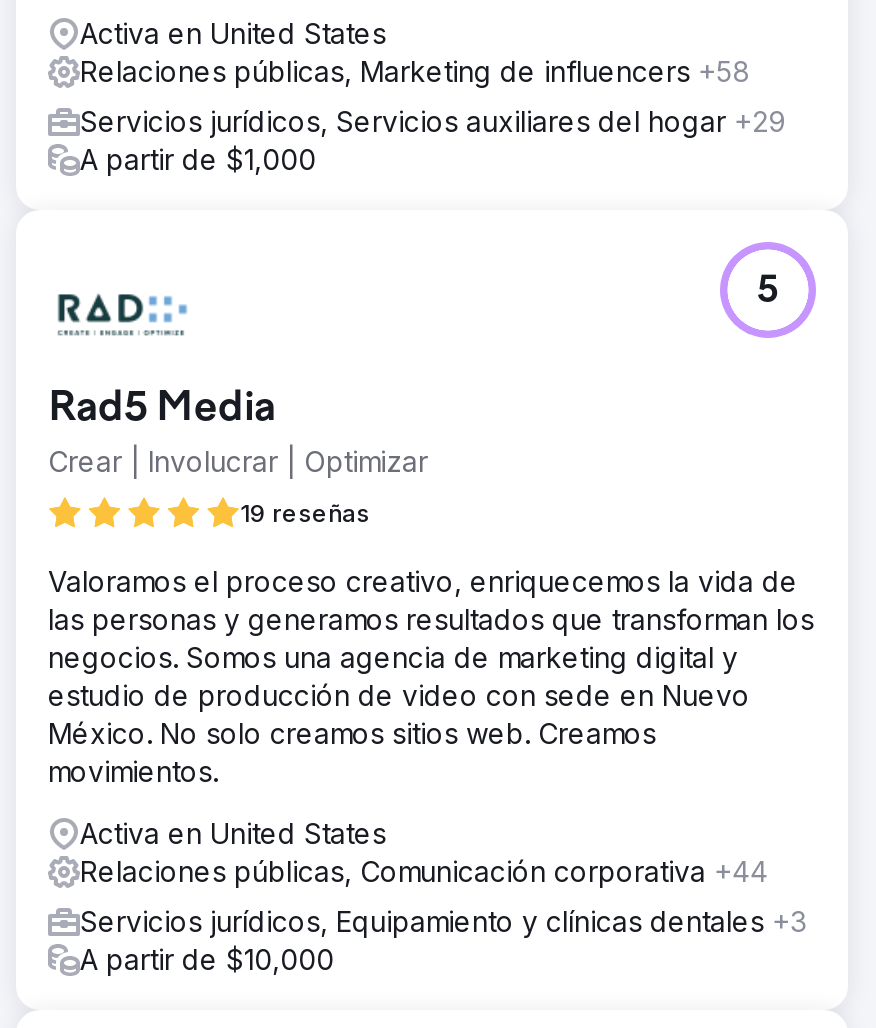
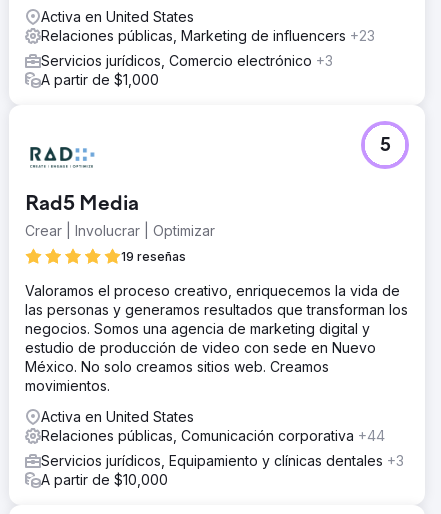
- Relaciones públicas, Marketing de influencers +58
+ Relaciones públicas, Marketing de influencers +23

- Servicios jurídicos, Servicios auxiliares del hogar +29
+ Servicios jurídicos, Comercio electrónico +3
